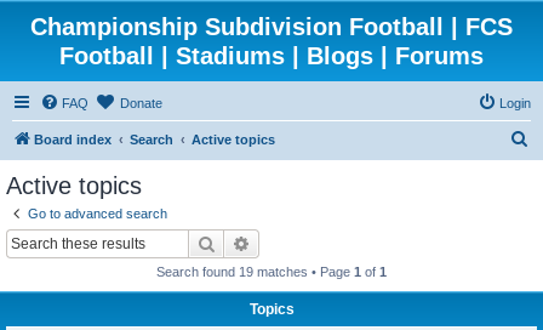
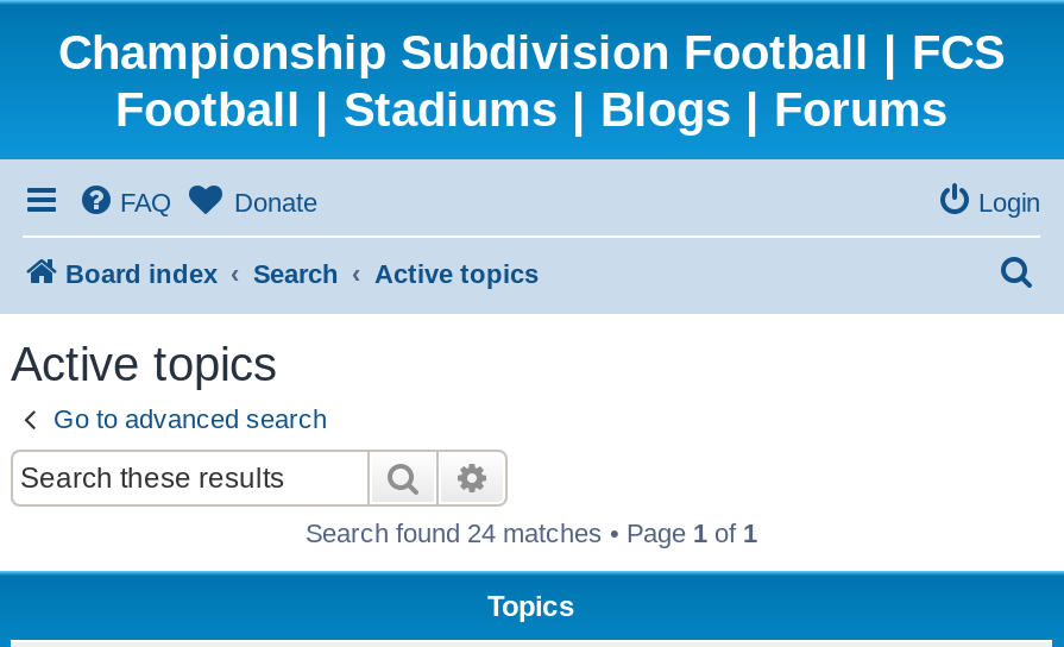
- Search found 19 matches • Page 1 of 1
+ Search found 24 matches • Page 1 of 1
